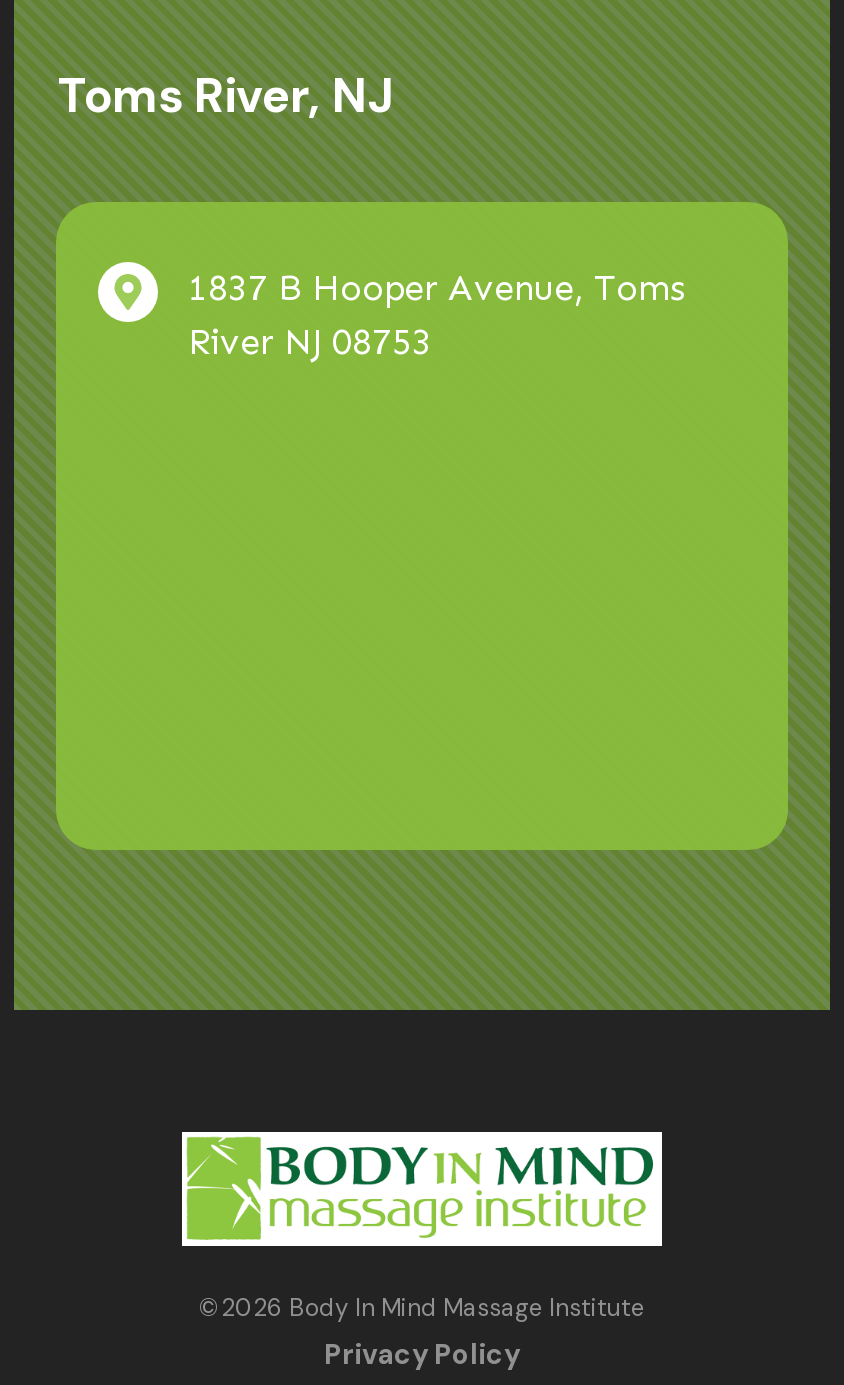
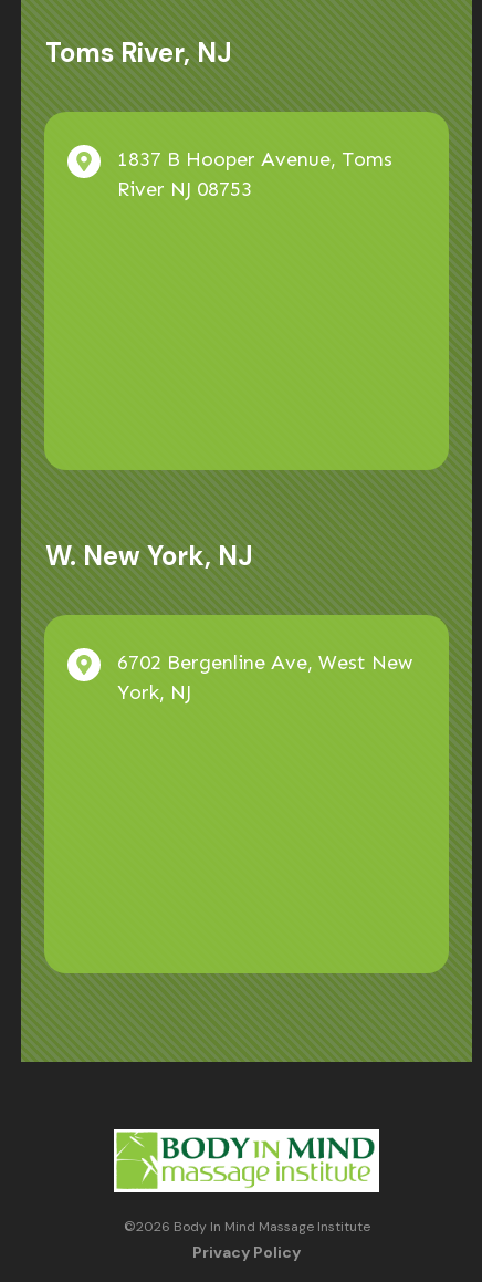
+ W. New York, NJ
+ 6702 Bergenline Ave, West New
+ York, NJ
